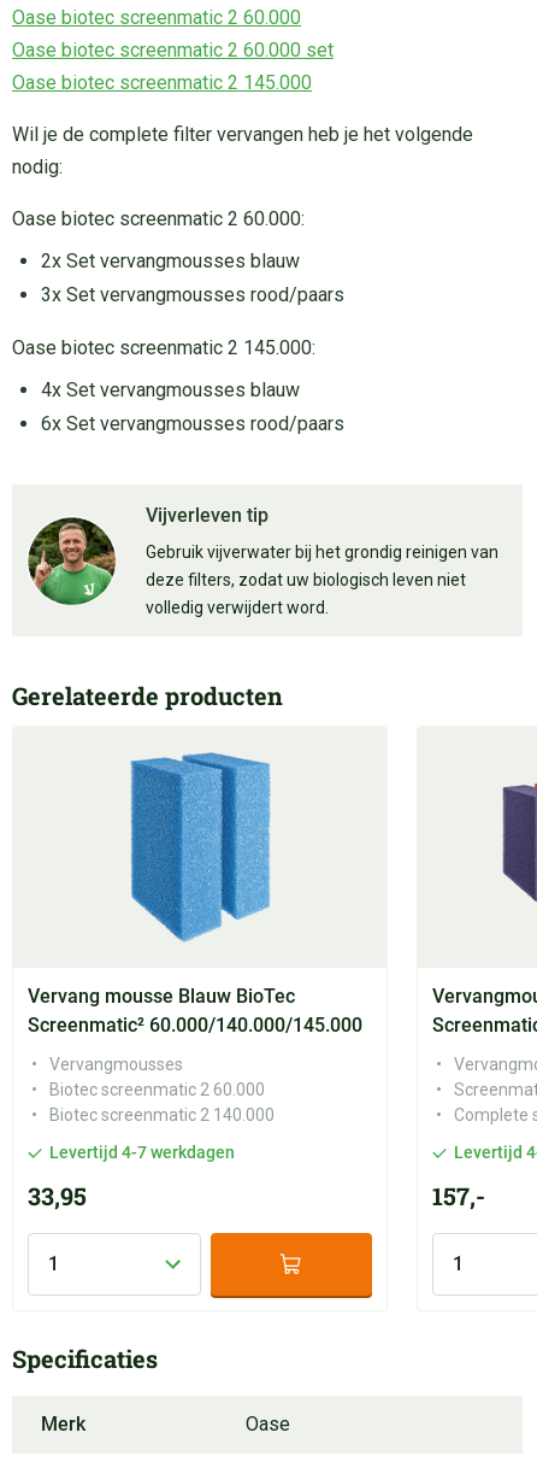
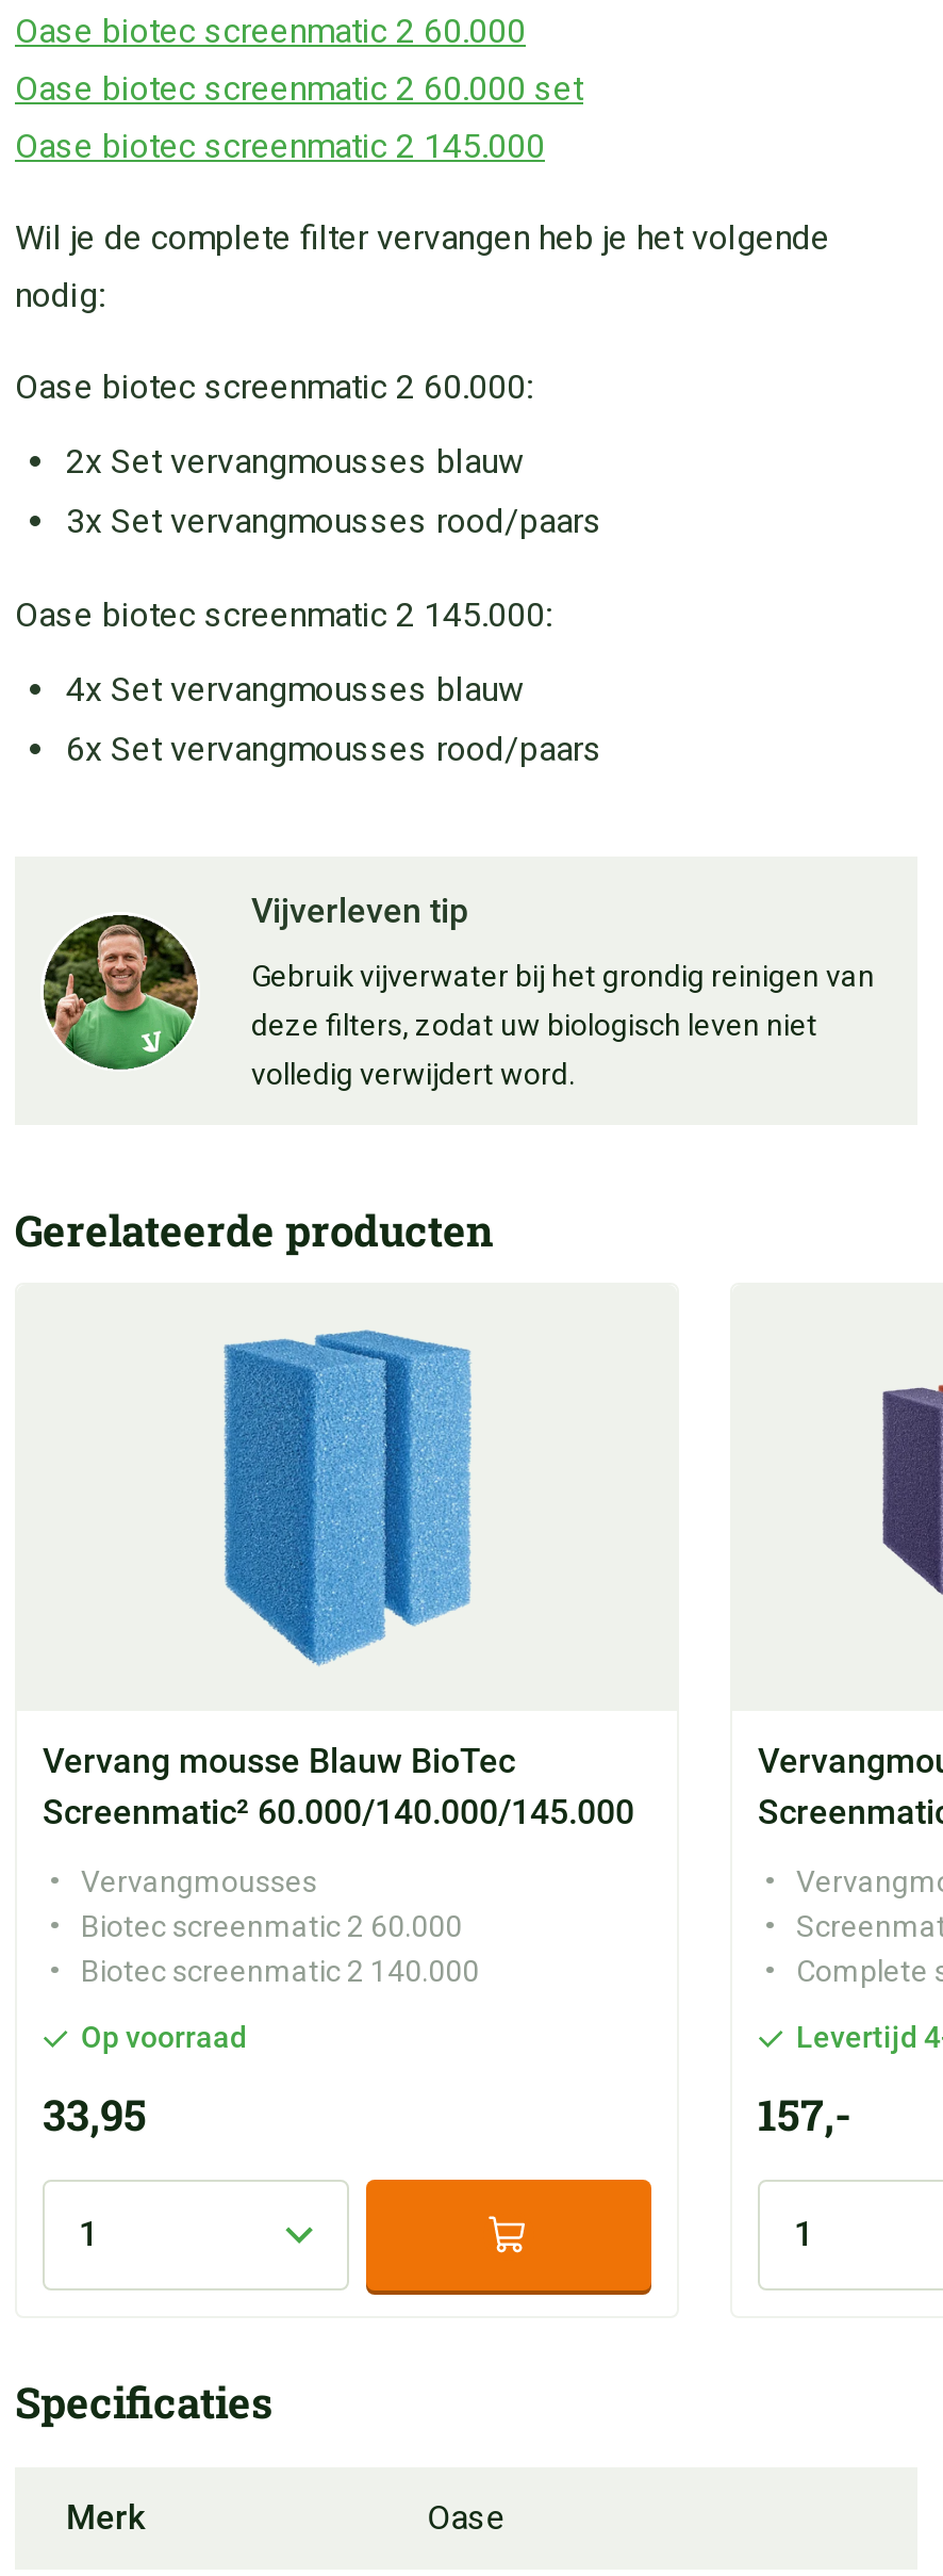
- Levertijd 4-7 werkdagen
+ Op voorraad
